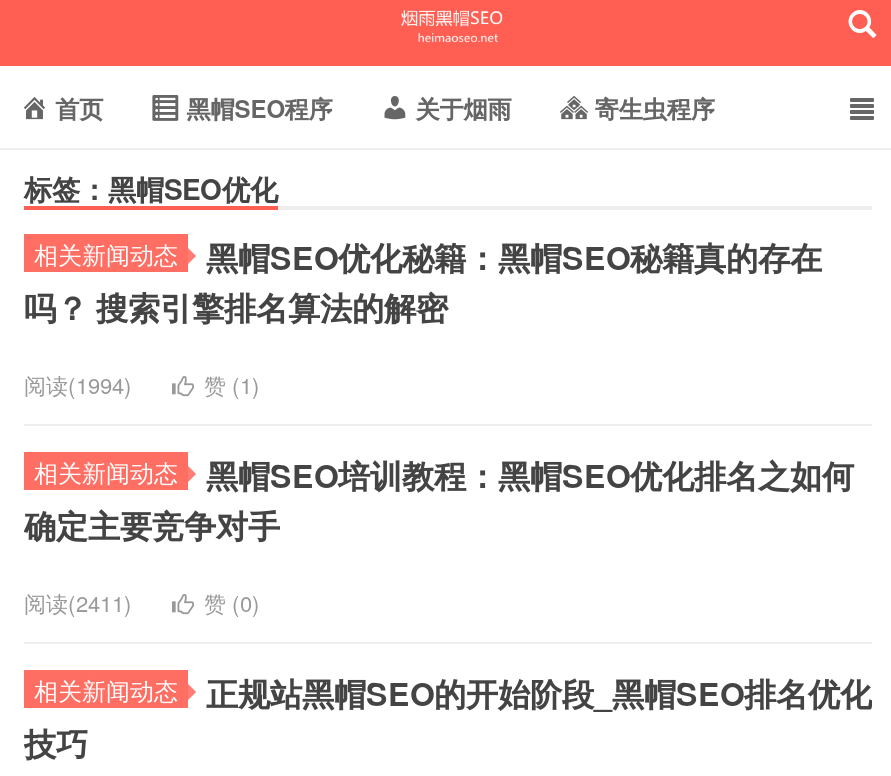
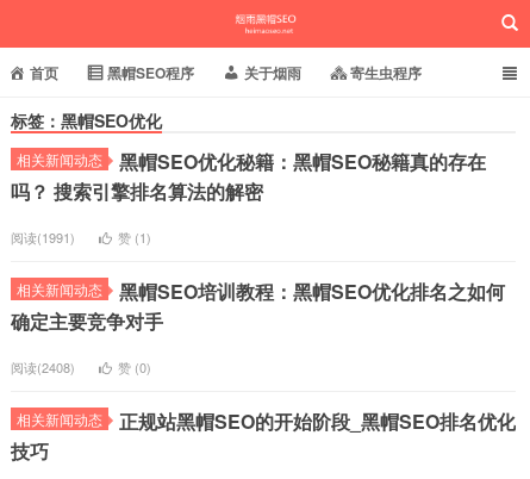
- 阅读(1994)
+ 阅读(1991)

- 阅读(2411)
+ 阅读(2408)
